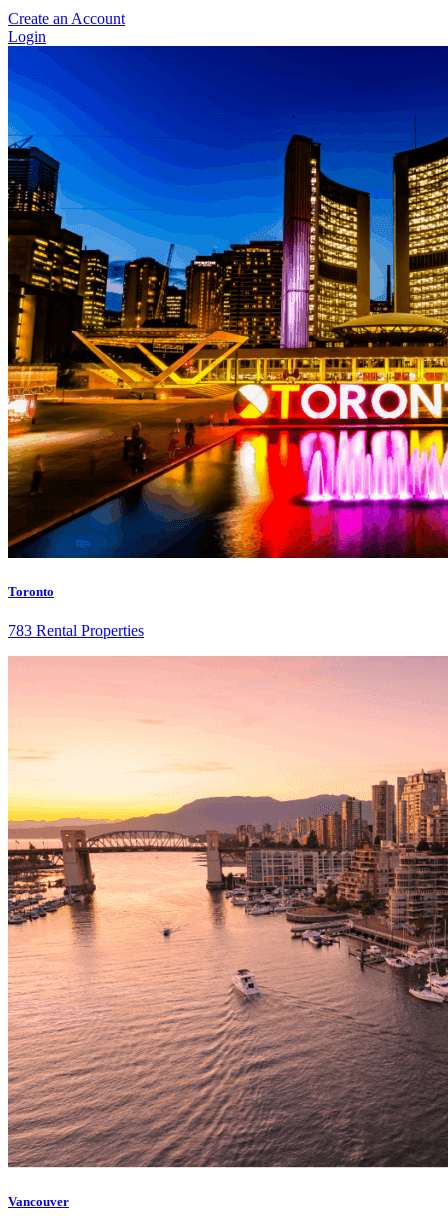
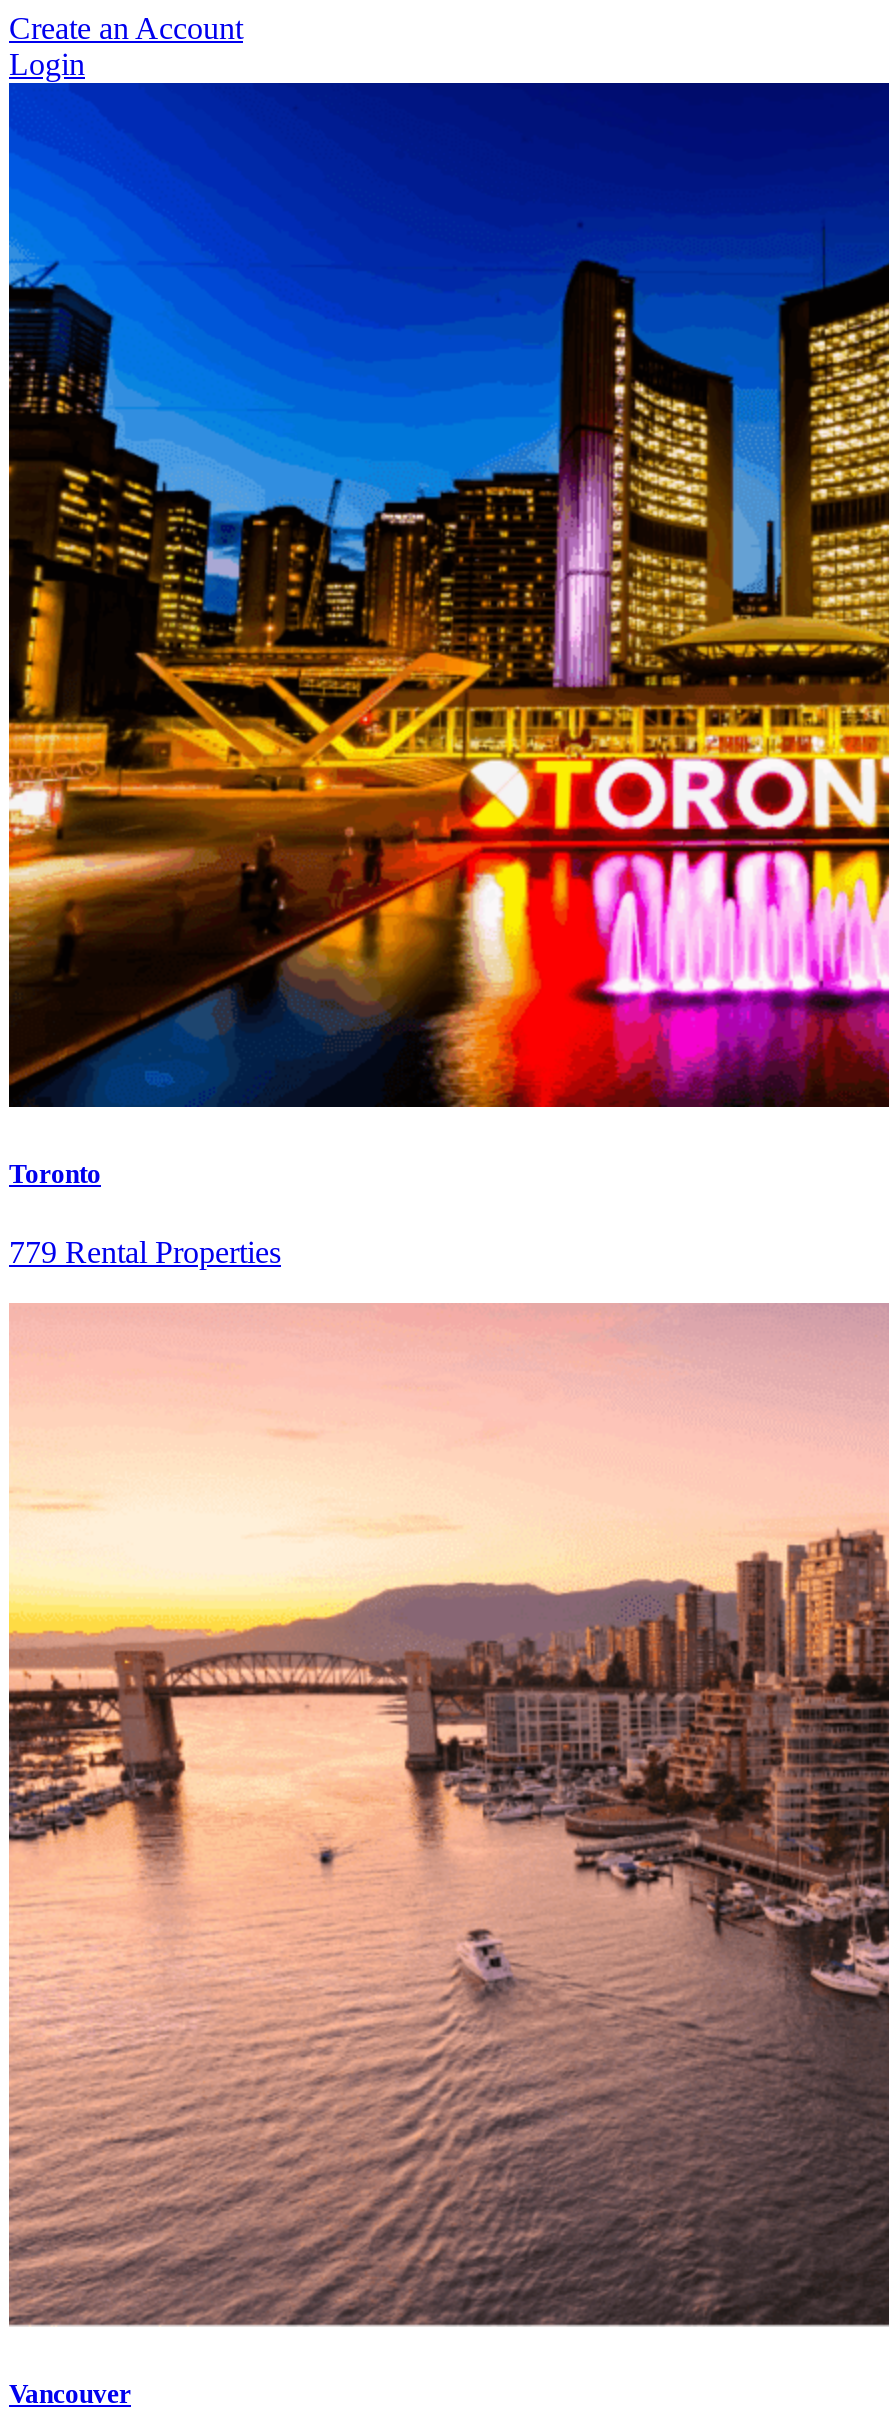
- 783 Rental Properties
+ 779 Rental Properties
